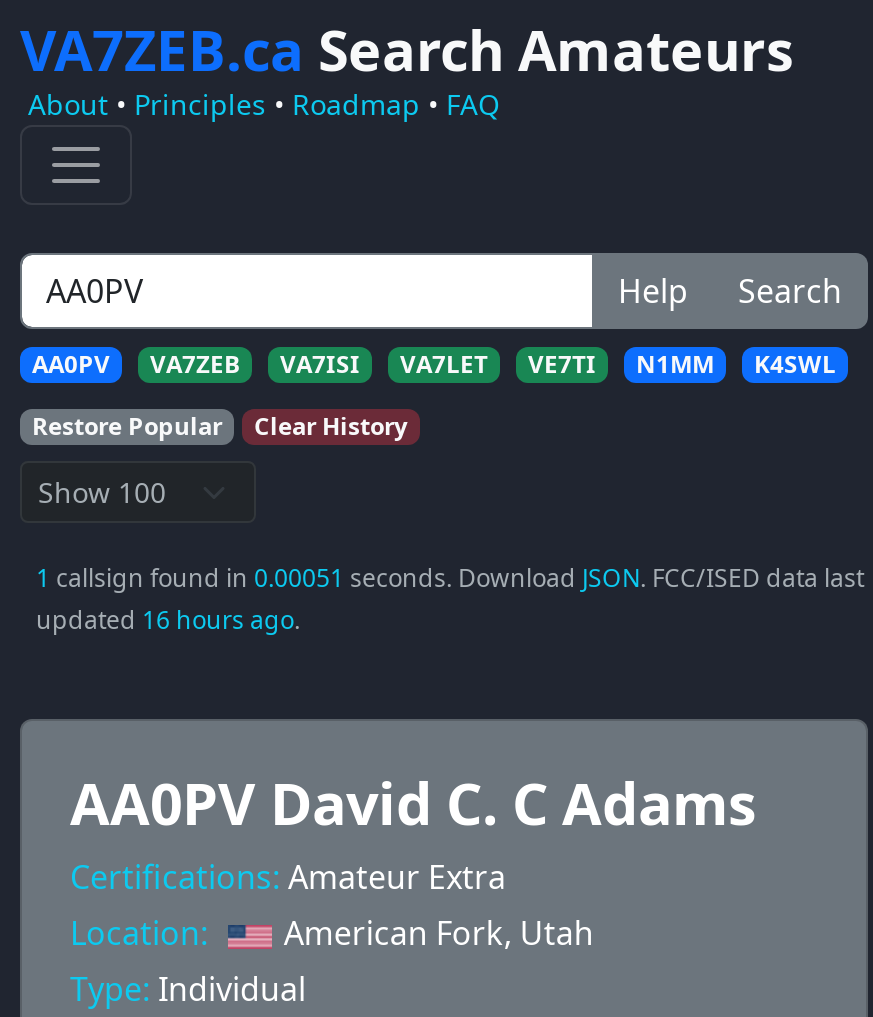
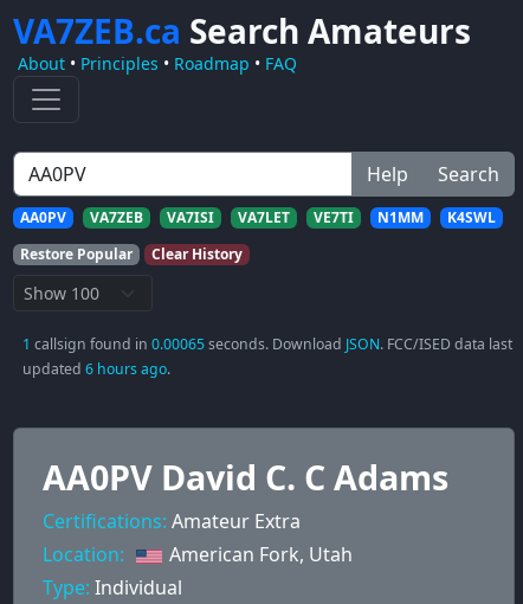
- 1 callsign found in 0.00051 seconds. Download JSON. FCC/ISED data last
+ 1 callsign found in 0.00065 seconds. Download JSON. FCC/ISED data last

- updated 16 hours ago.
+ updated 6 hours ago.
